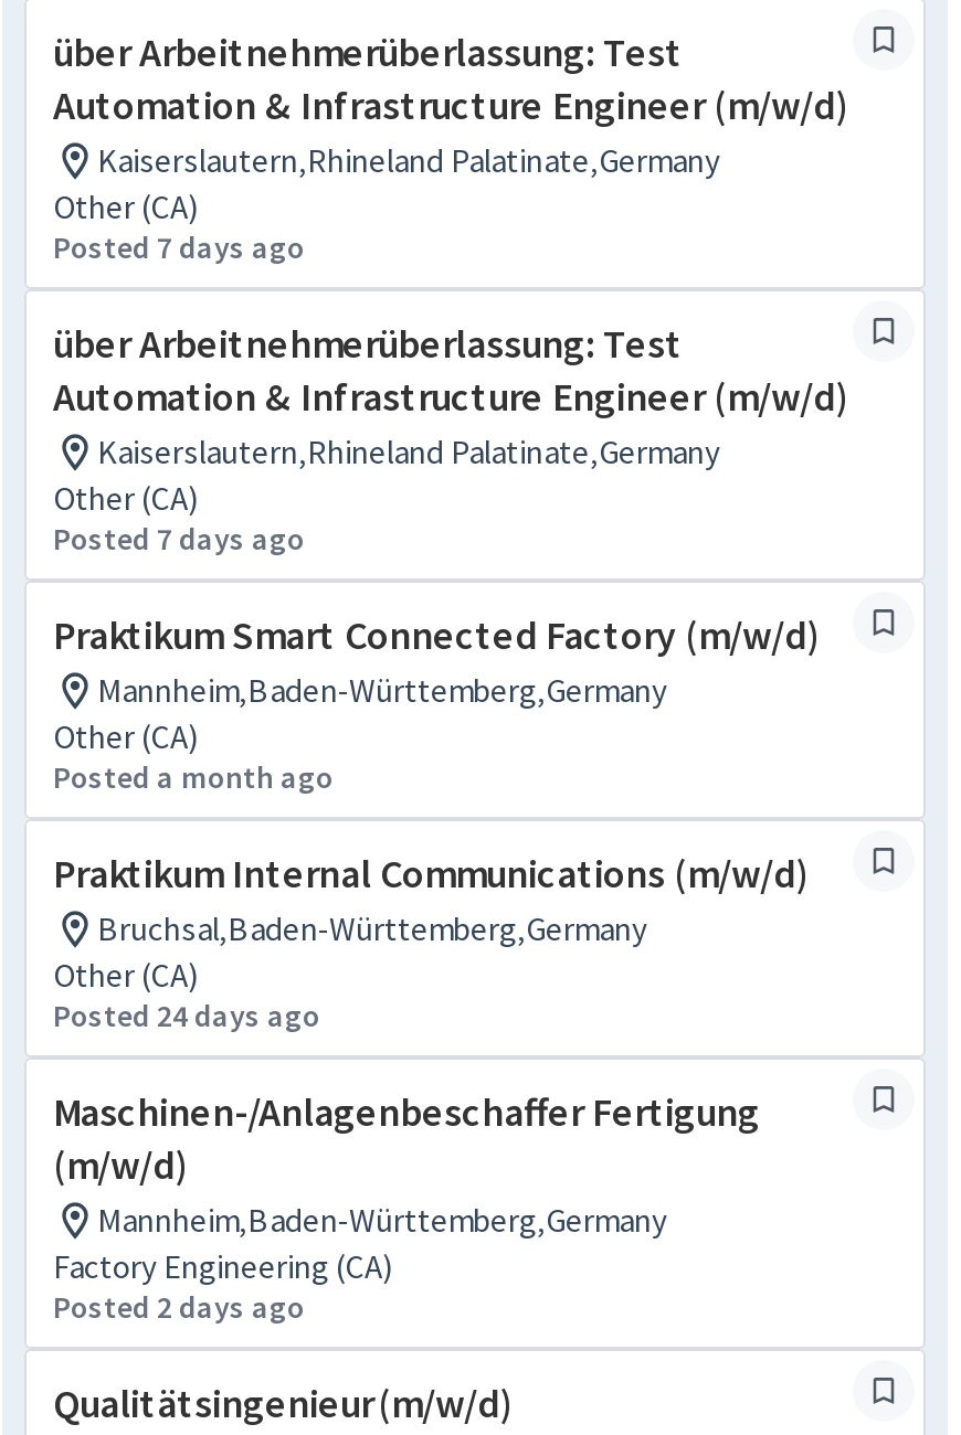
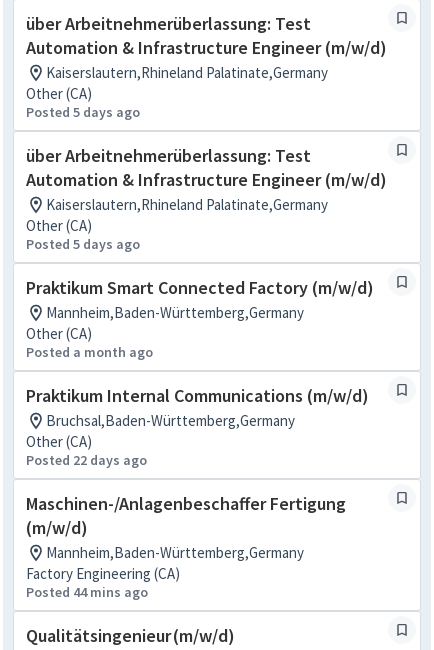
- Posted 7 days ago
+ Posted 5 days ago

- Posted 7 days ago
+ Posted 5 days ago

- Posted 24 days ago
+ Posted 22 days ago

- Posted 2 days ago
+ Posted 44 mins ago
